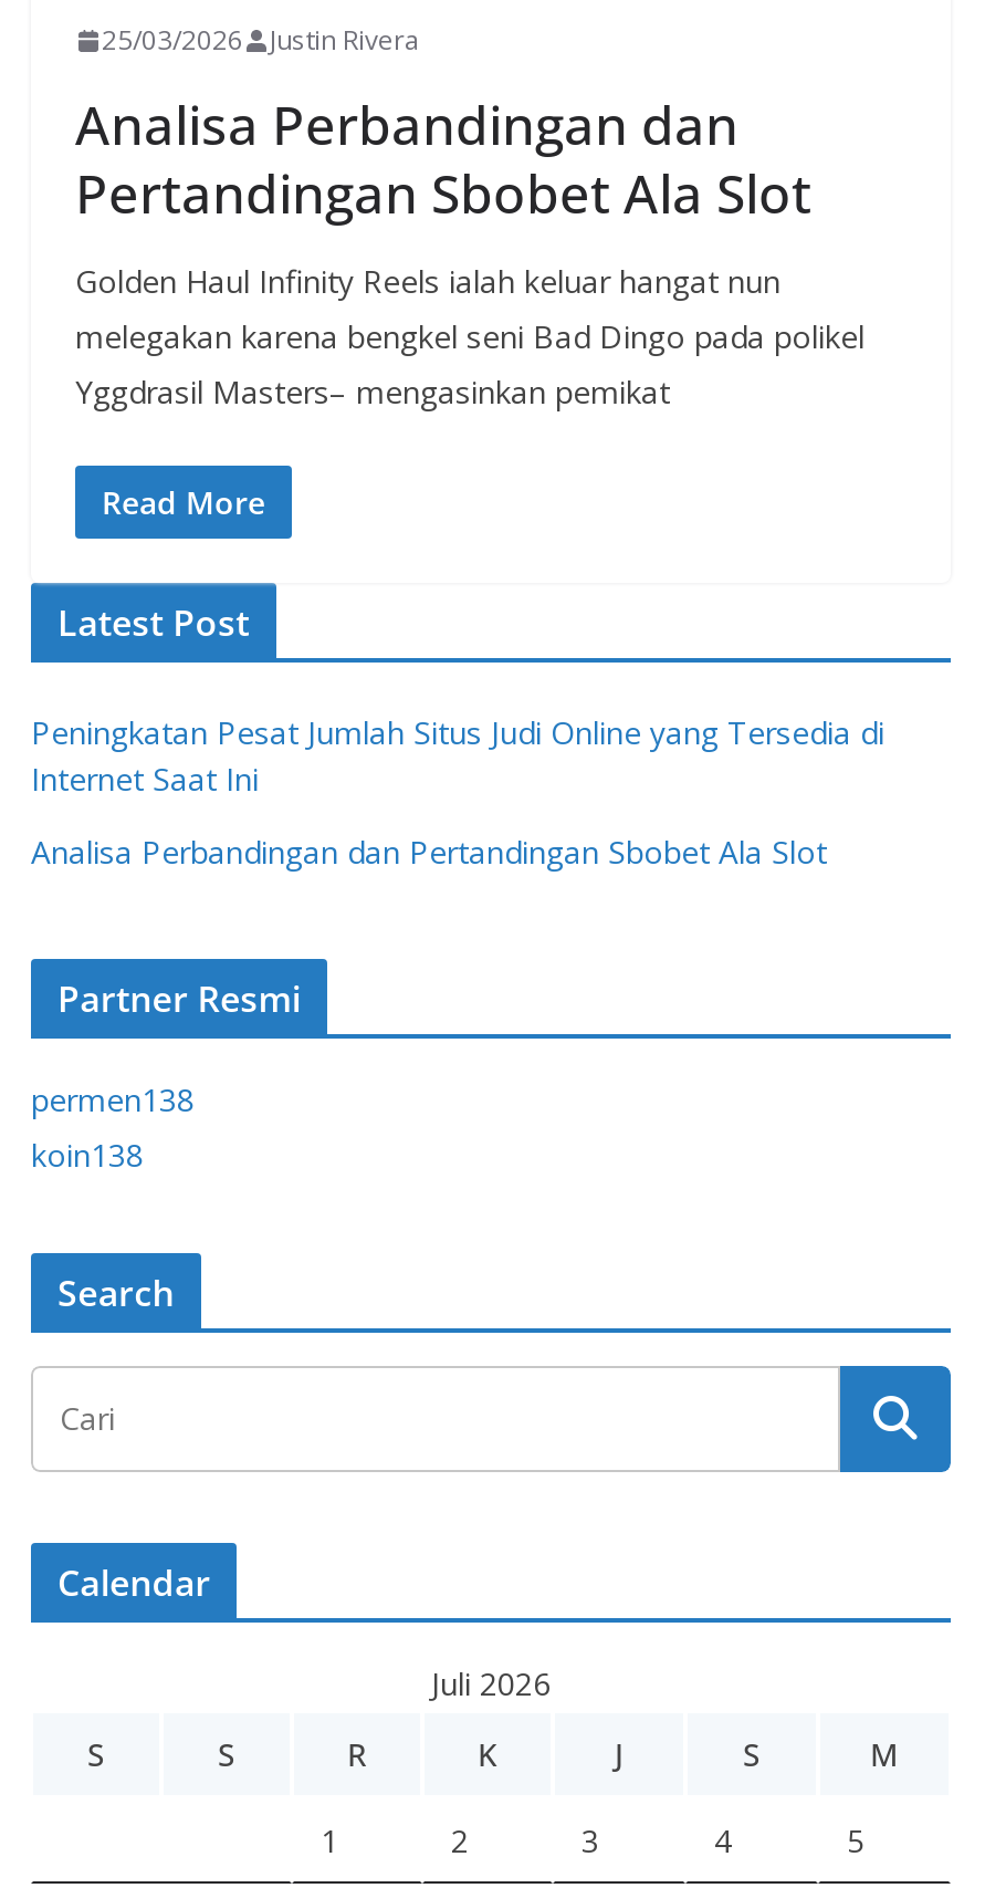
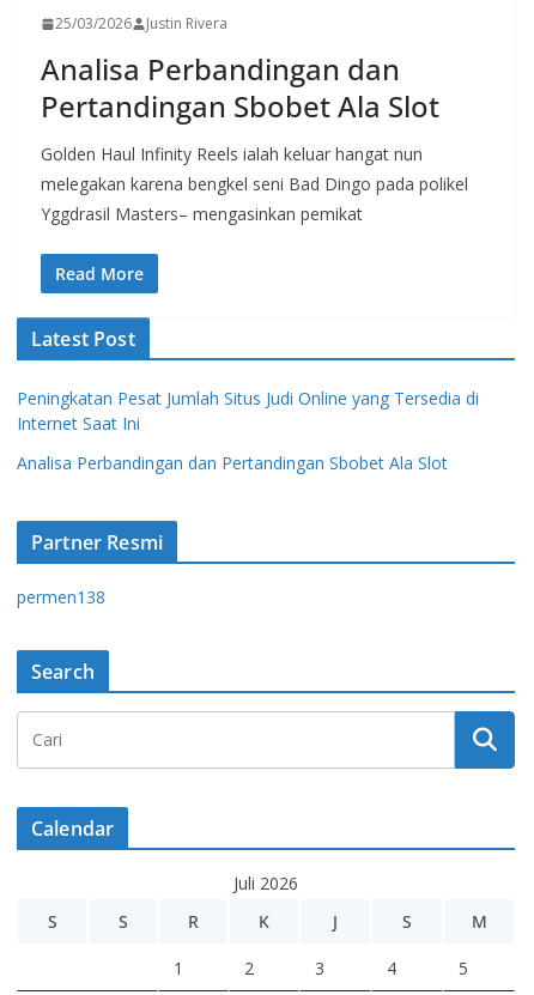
- koin138
